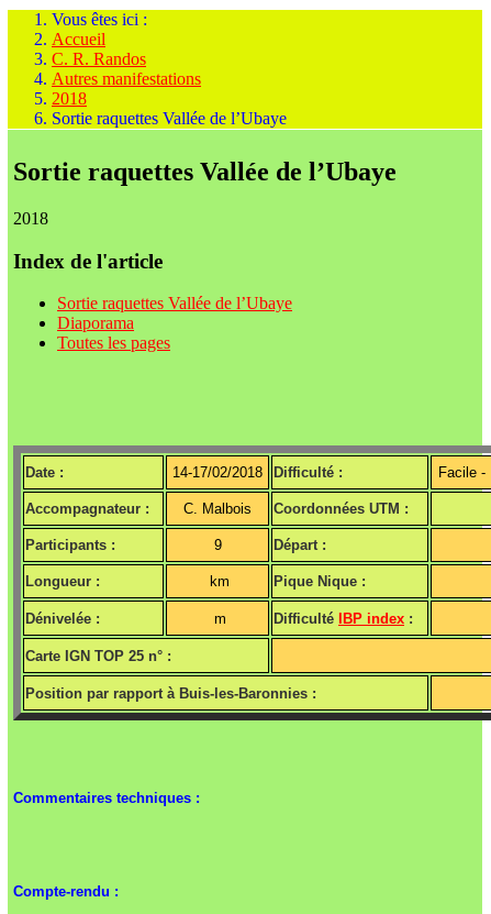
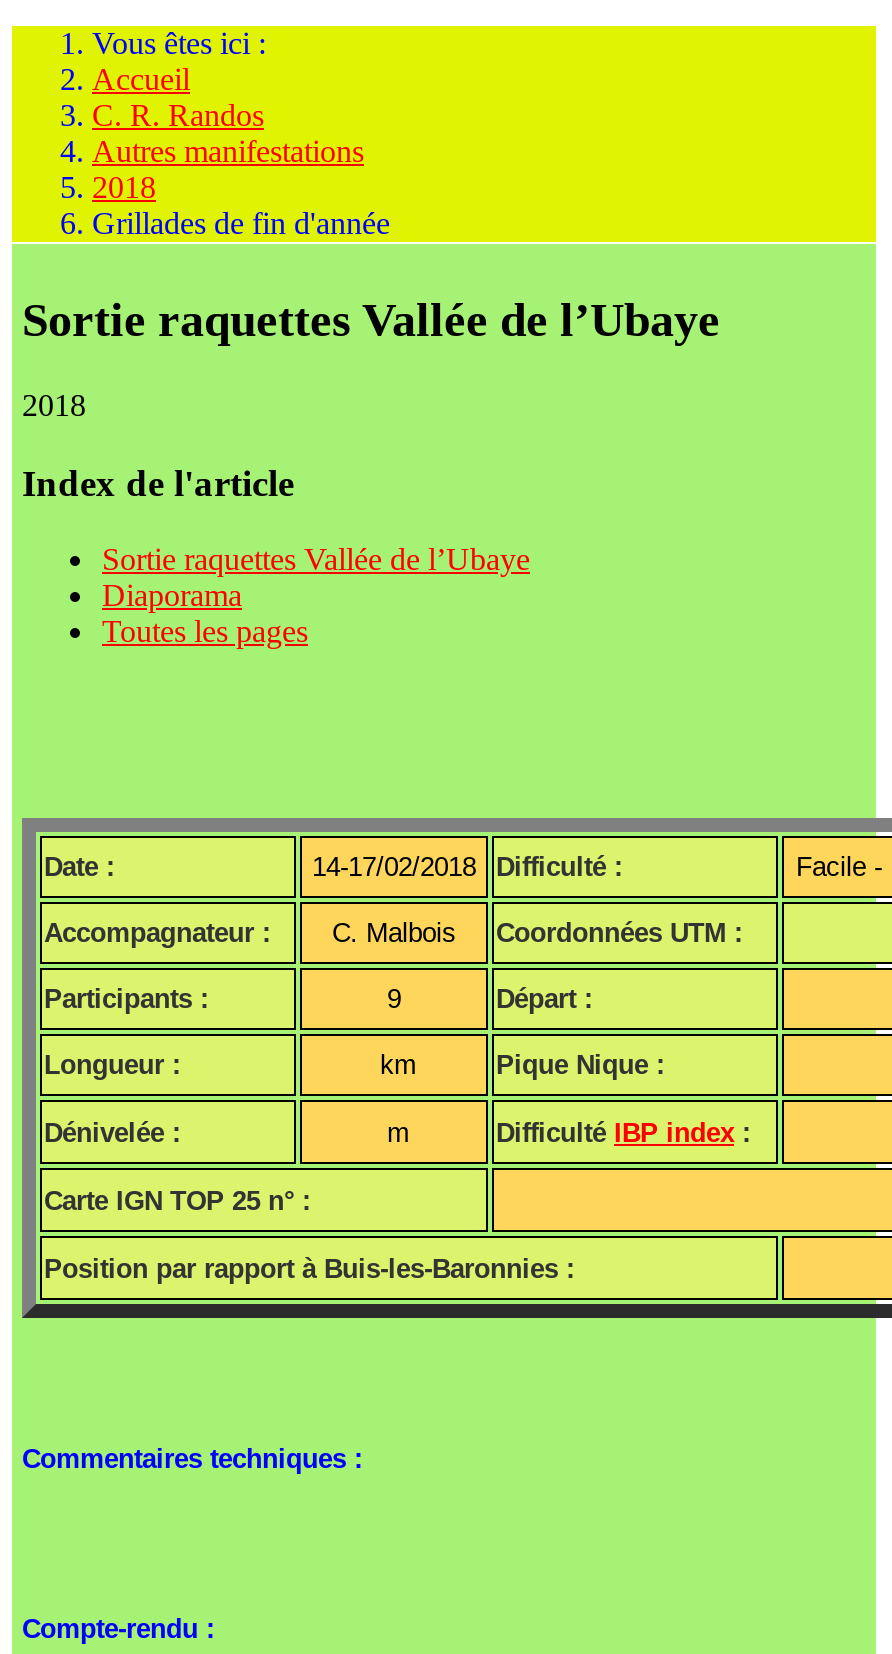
- Sortie raquettes Vallée de l’Ubaye
+ Grillades de fin d'année
